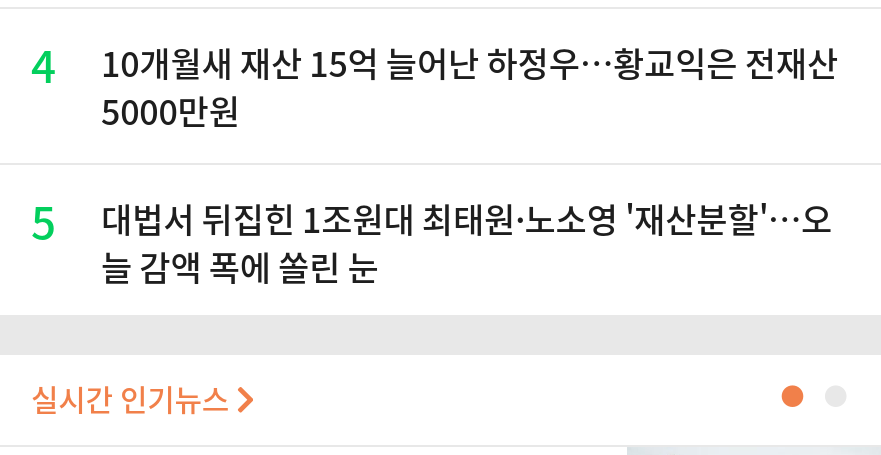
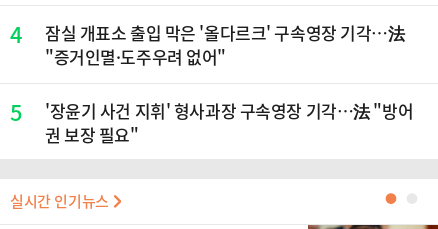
- 10개월새 재산 15억 늘어난 하정우…황교익은 전재산
- 5000만원
+ 잠실 개표소 출입 막은 '올다르크' 구속영장 기각…法
+ "증거인멸·도주우려 없어"

- 대법서 뒤집힌 1조원대 최태원·노소영 '재산분할'…오
- 늘 감액 폭에 쏠린 눈
+ '장윤기 사건 지휘' 형사과장 구속영장 기각…法 "방어
+ 권 보장 필요"
